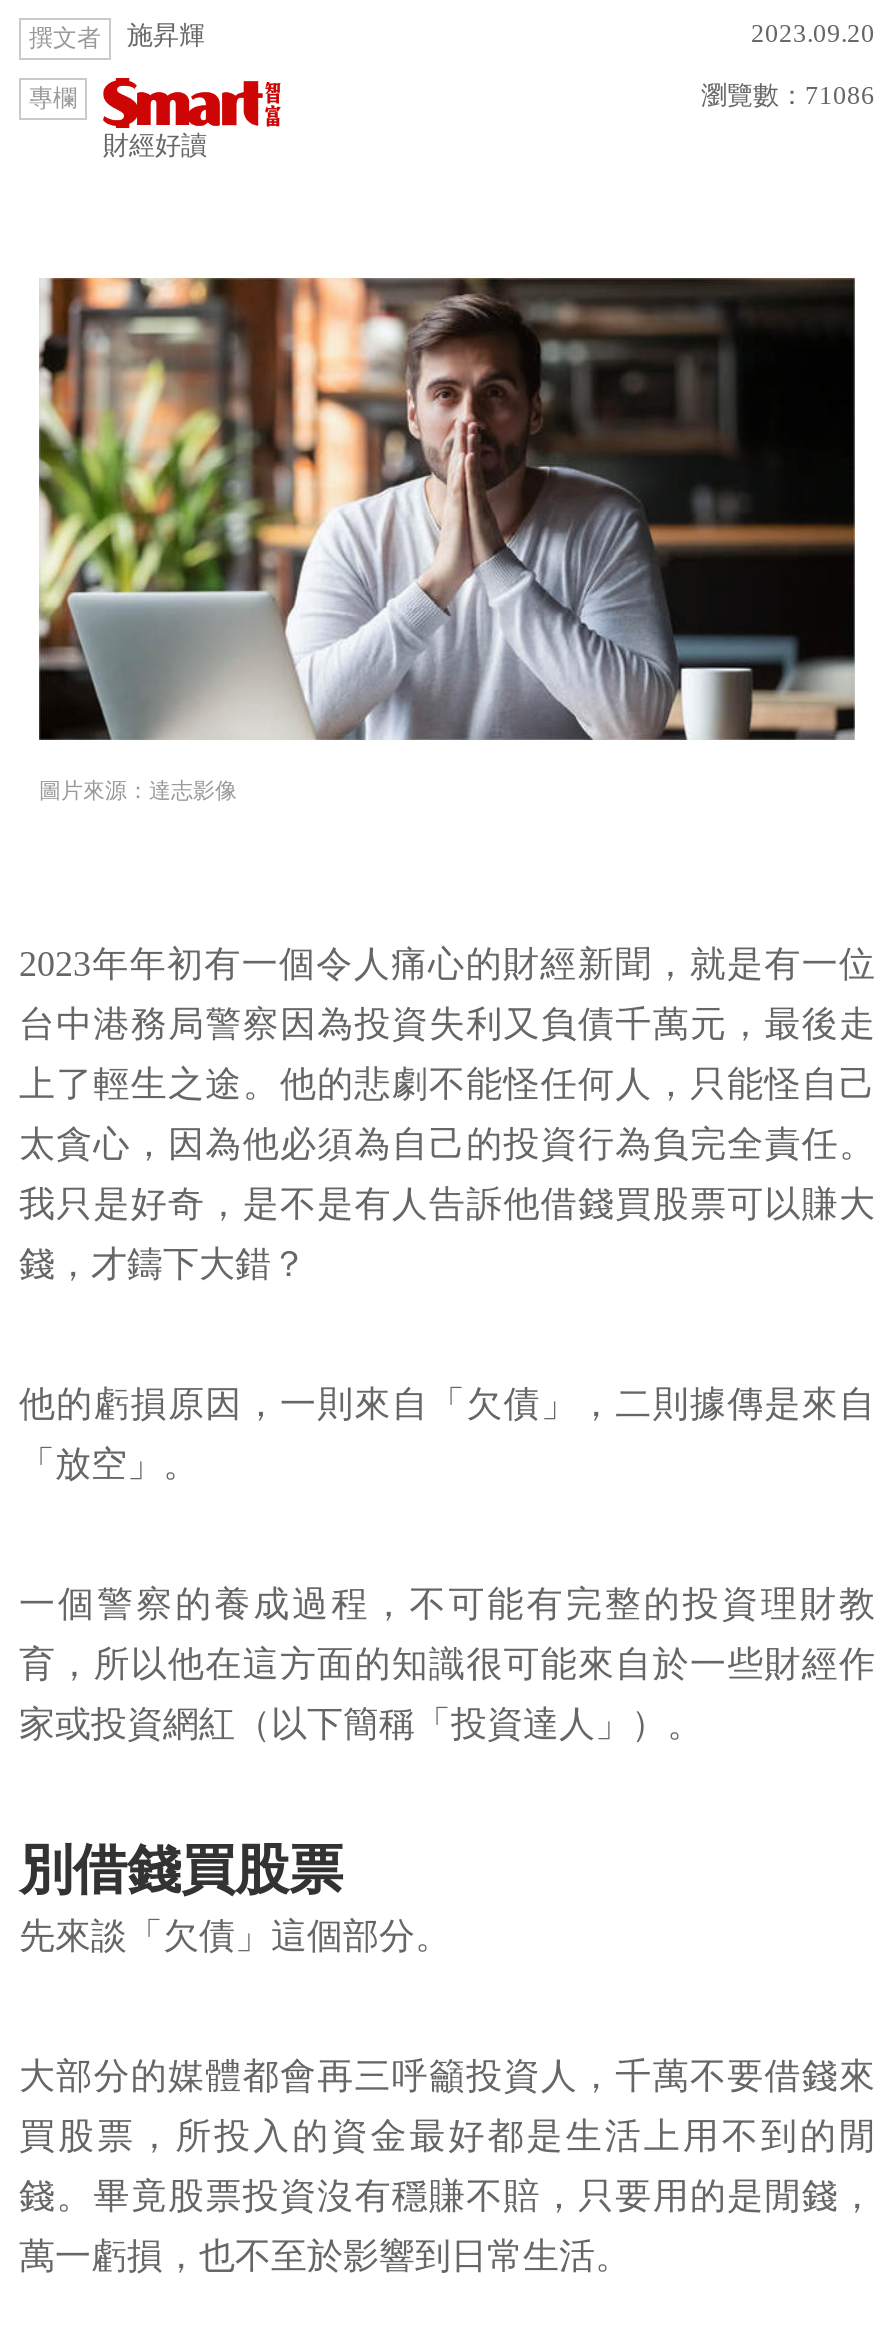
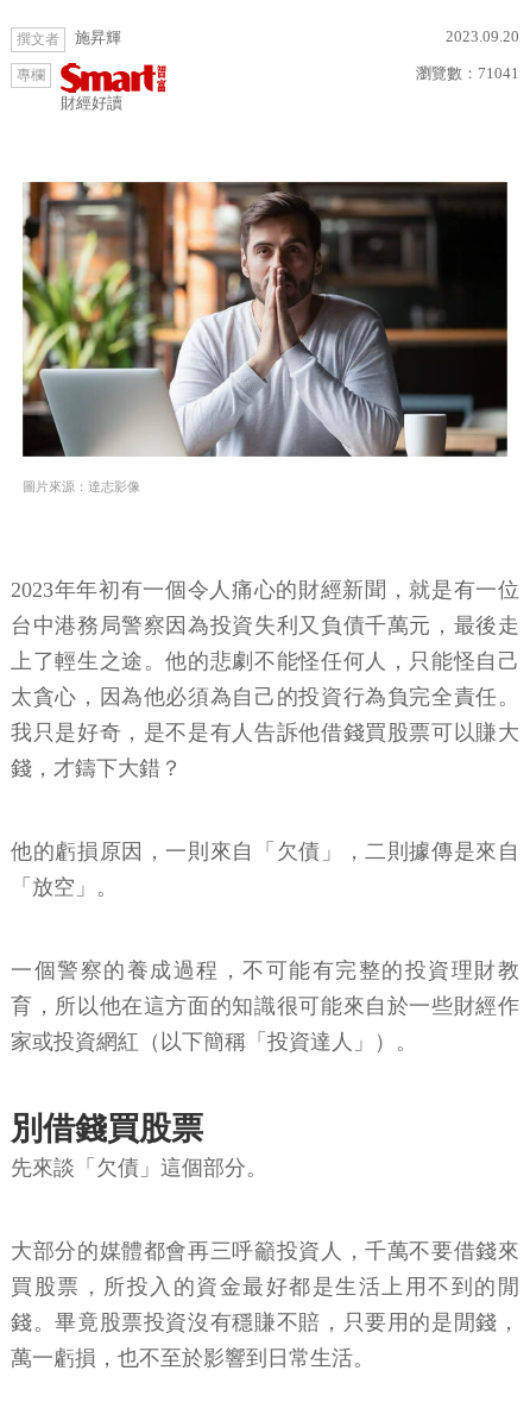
- 瀏覽數：71086
+ 瀏覽數：71041
